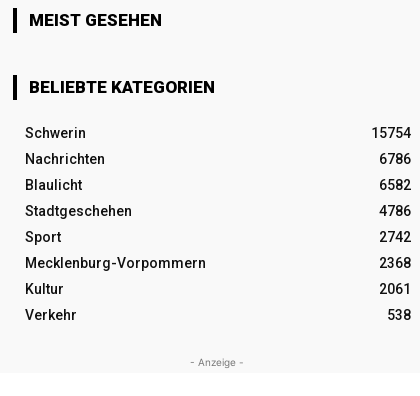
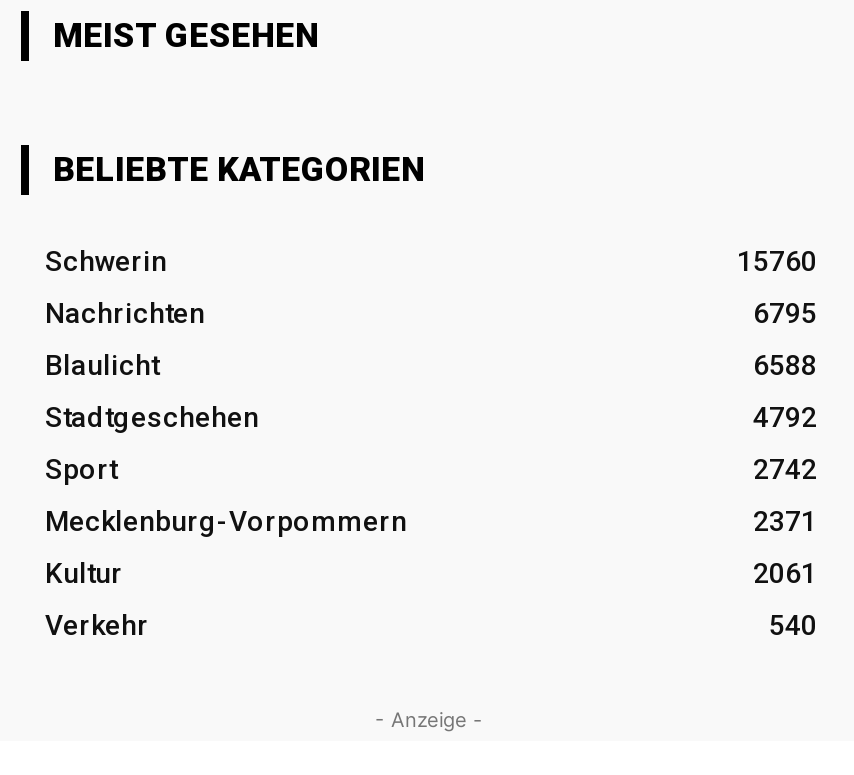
- 15754
+ 15760

- 6786
+ 6795

- 6582
+ 6588

- 4786
+ 4792

- 2368
+ 2371

- 538
+ 540
